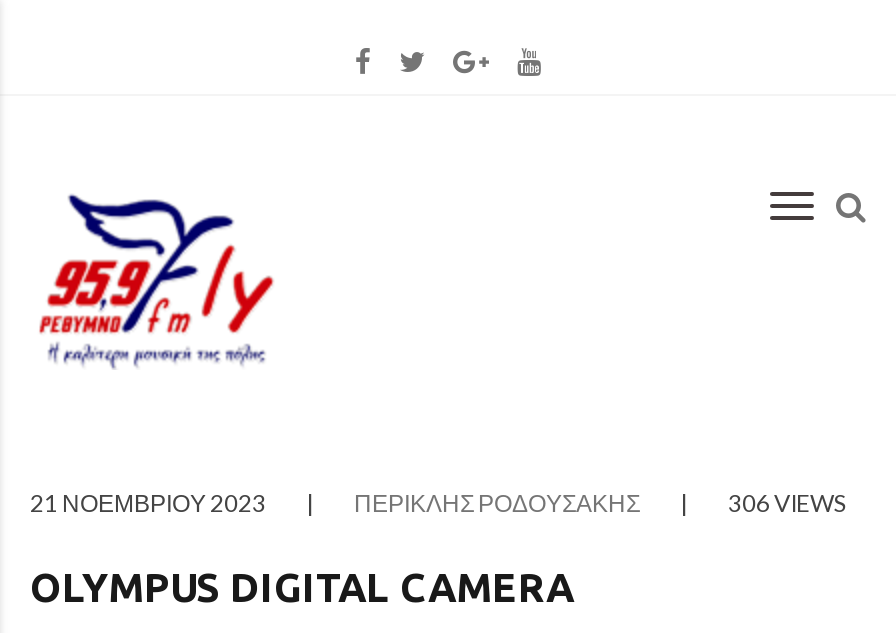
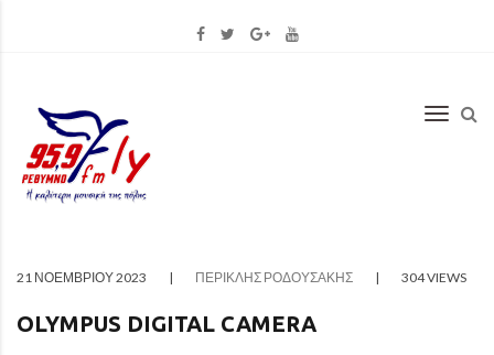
- 306 VIEWS
+ 304 VIEWS
